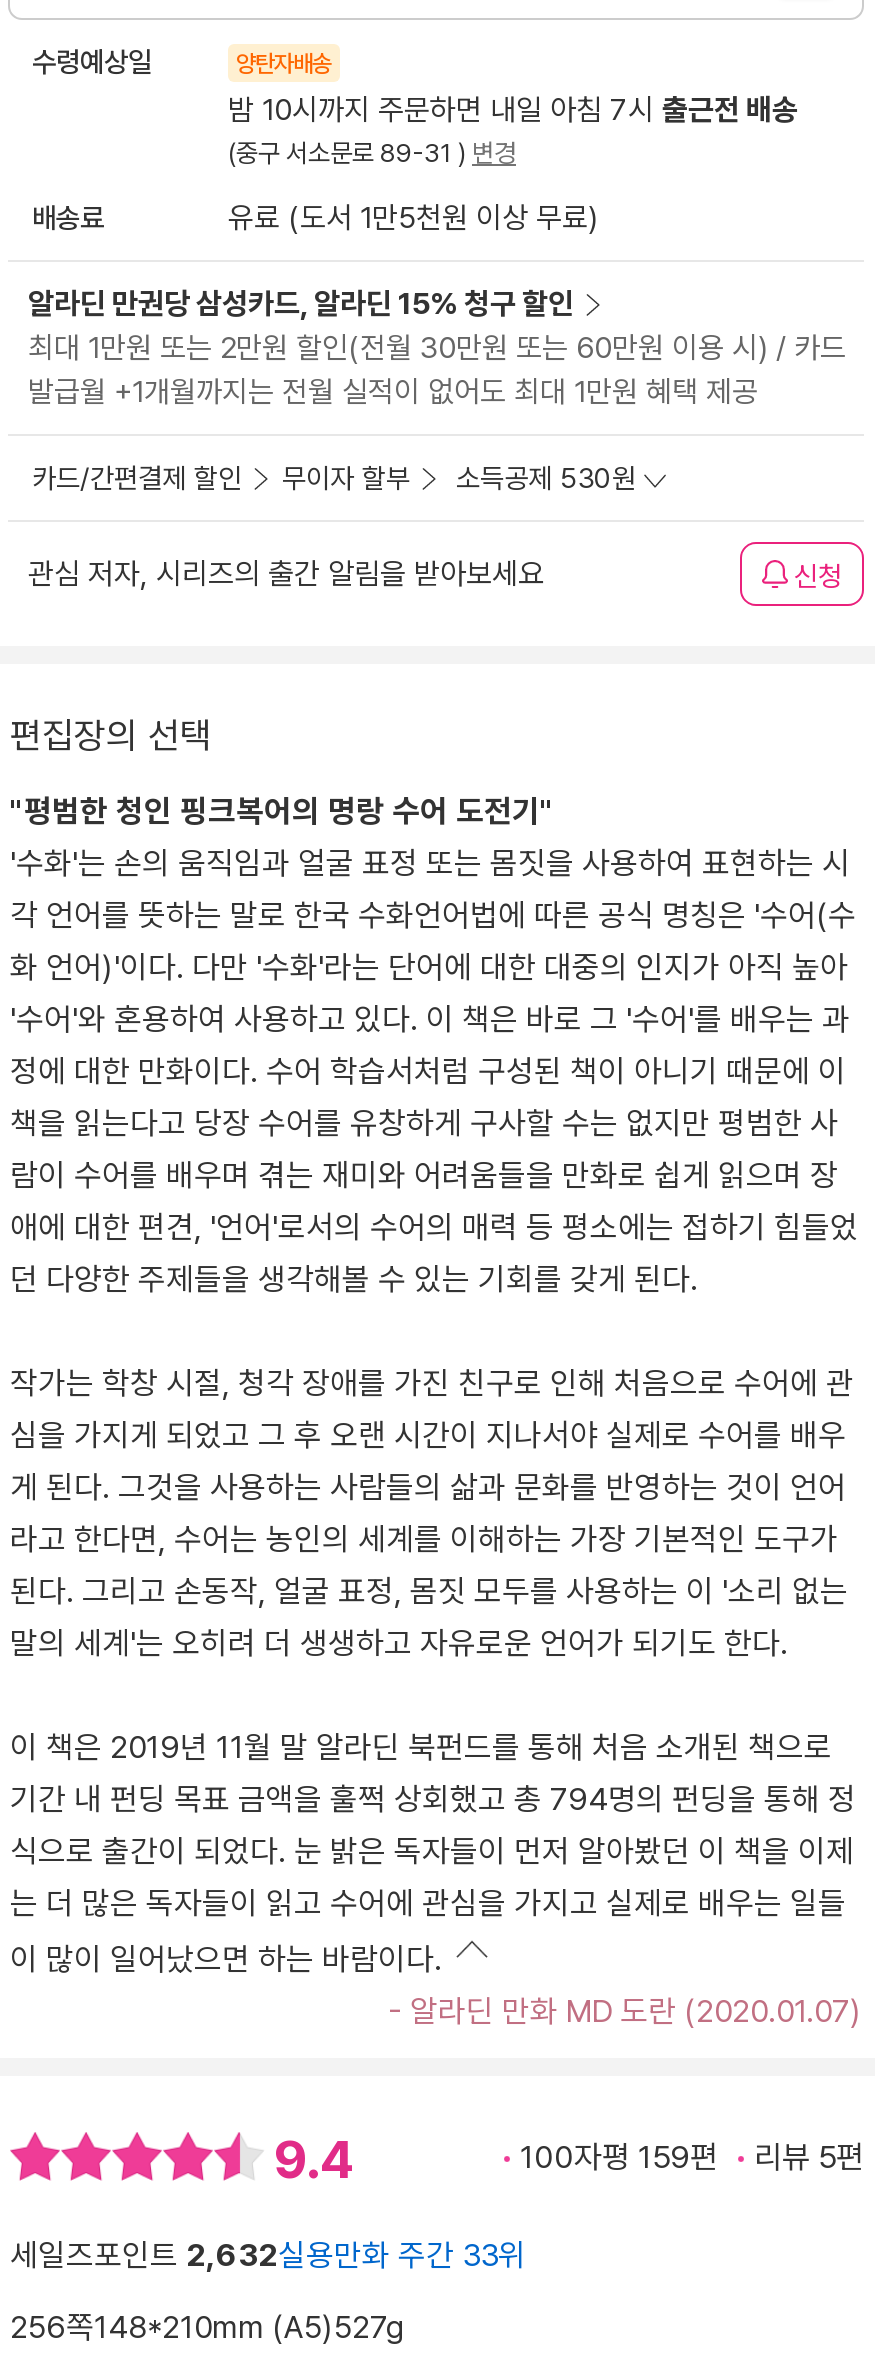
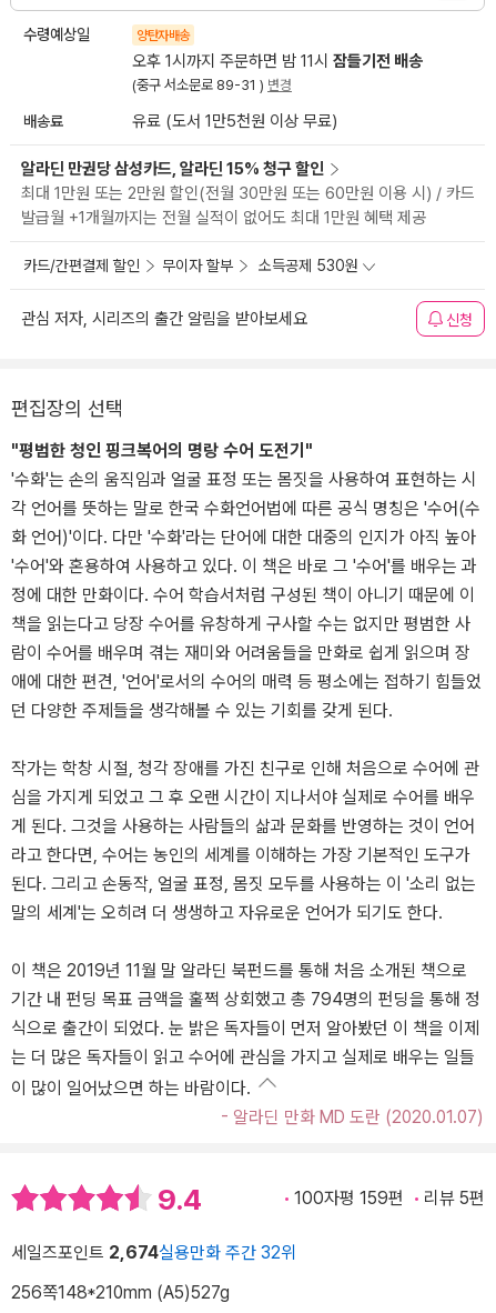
- 밤 10시까지 주문하면 내일 아침 7시 출근전 배송
+ 오후 1시까지 주문하면 밤 11시 잠들기전 배송

- 세일즈포인트 2,632실용만화 주간 33위
+ 세일즈포인트 2,674실용만화 주간 32위
